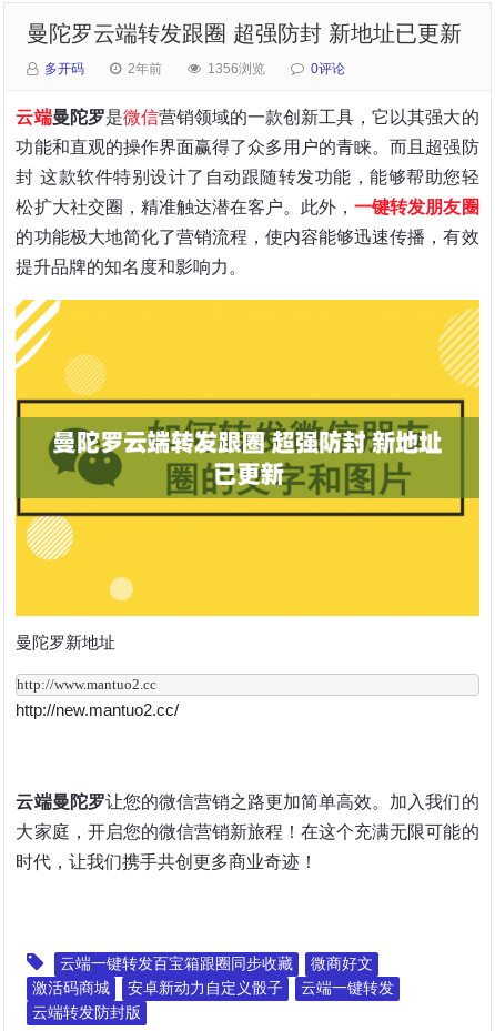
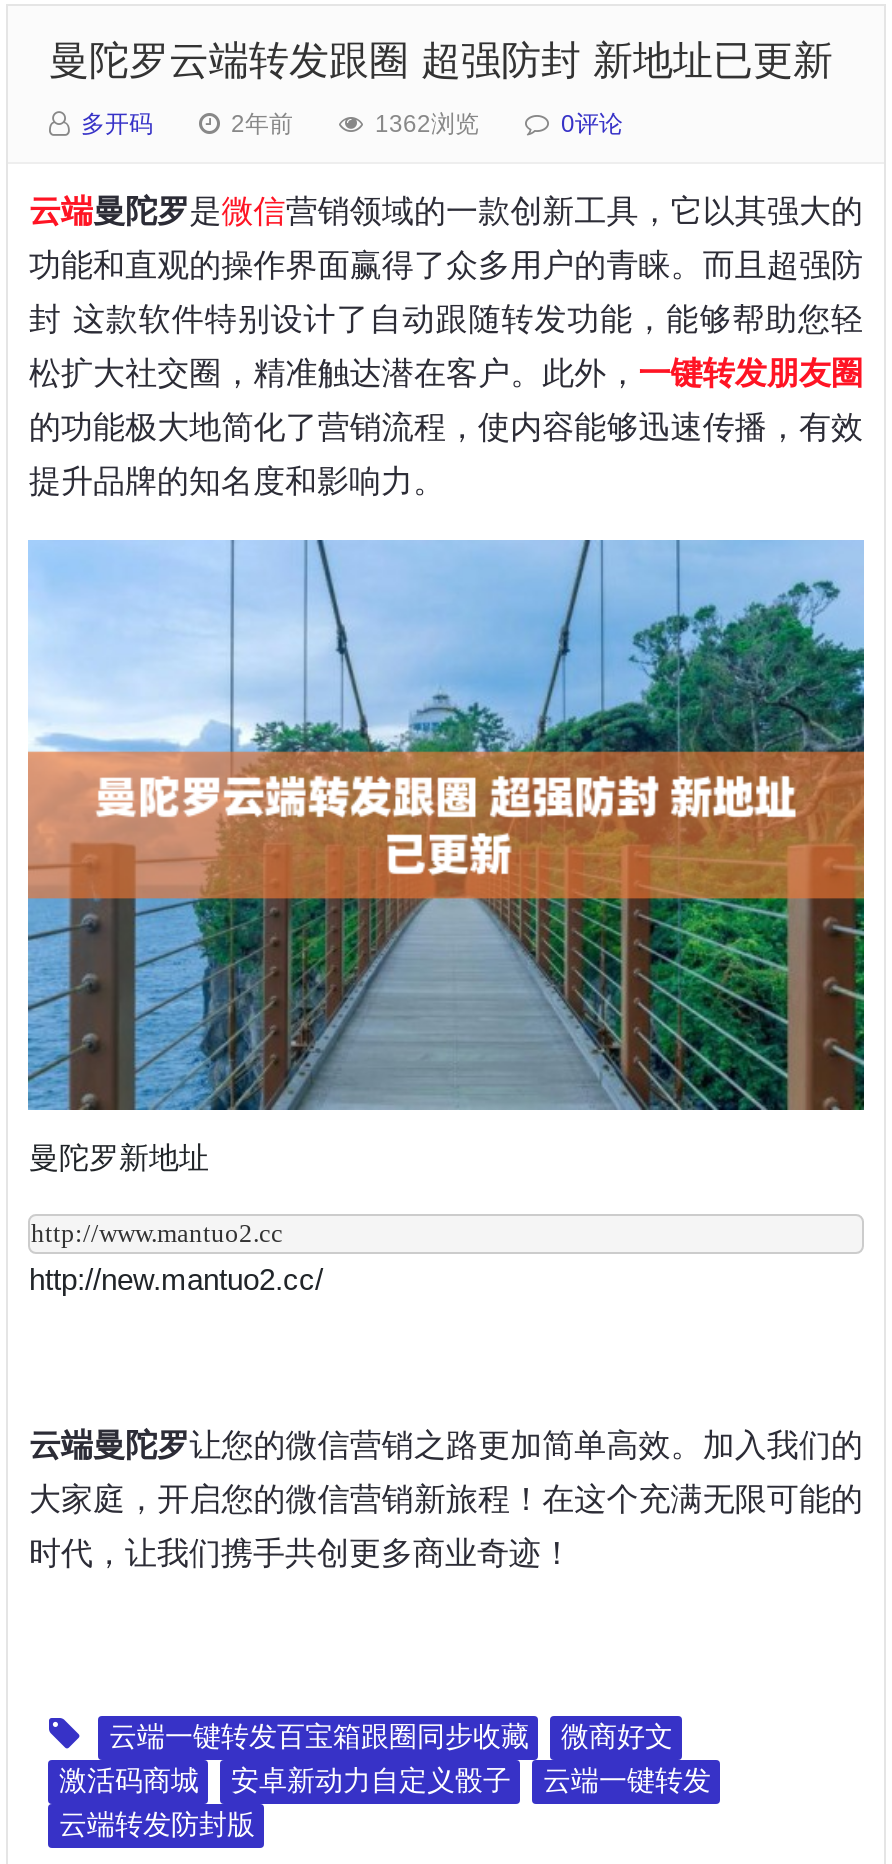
- 1356浏览
+ 1362浏览

- [image]
+ [image]
